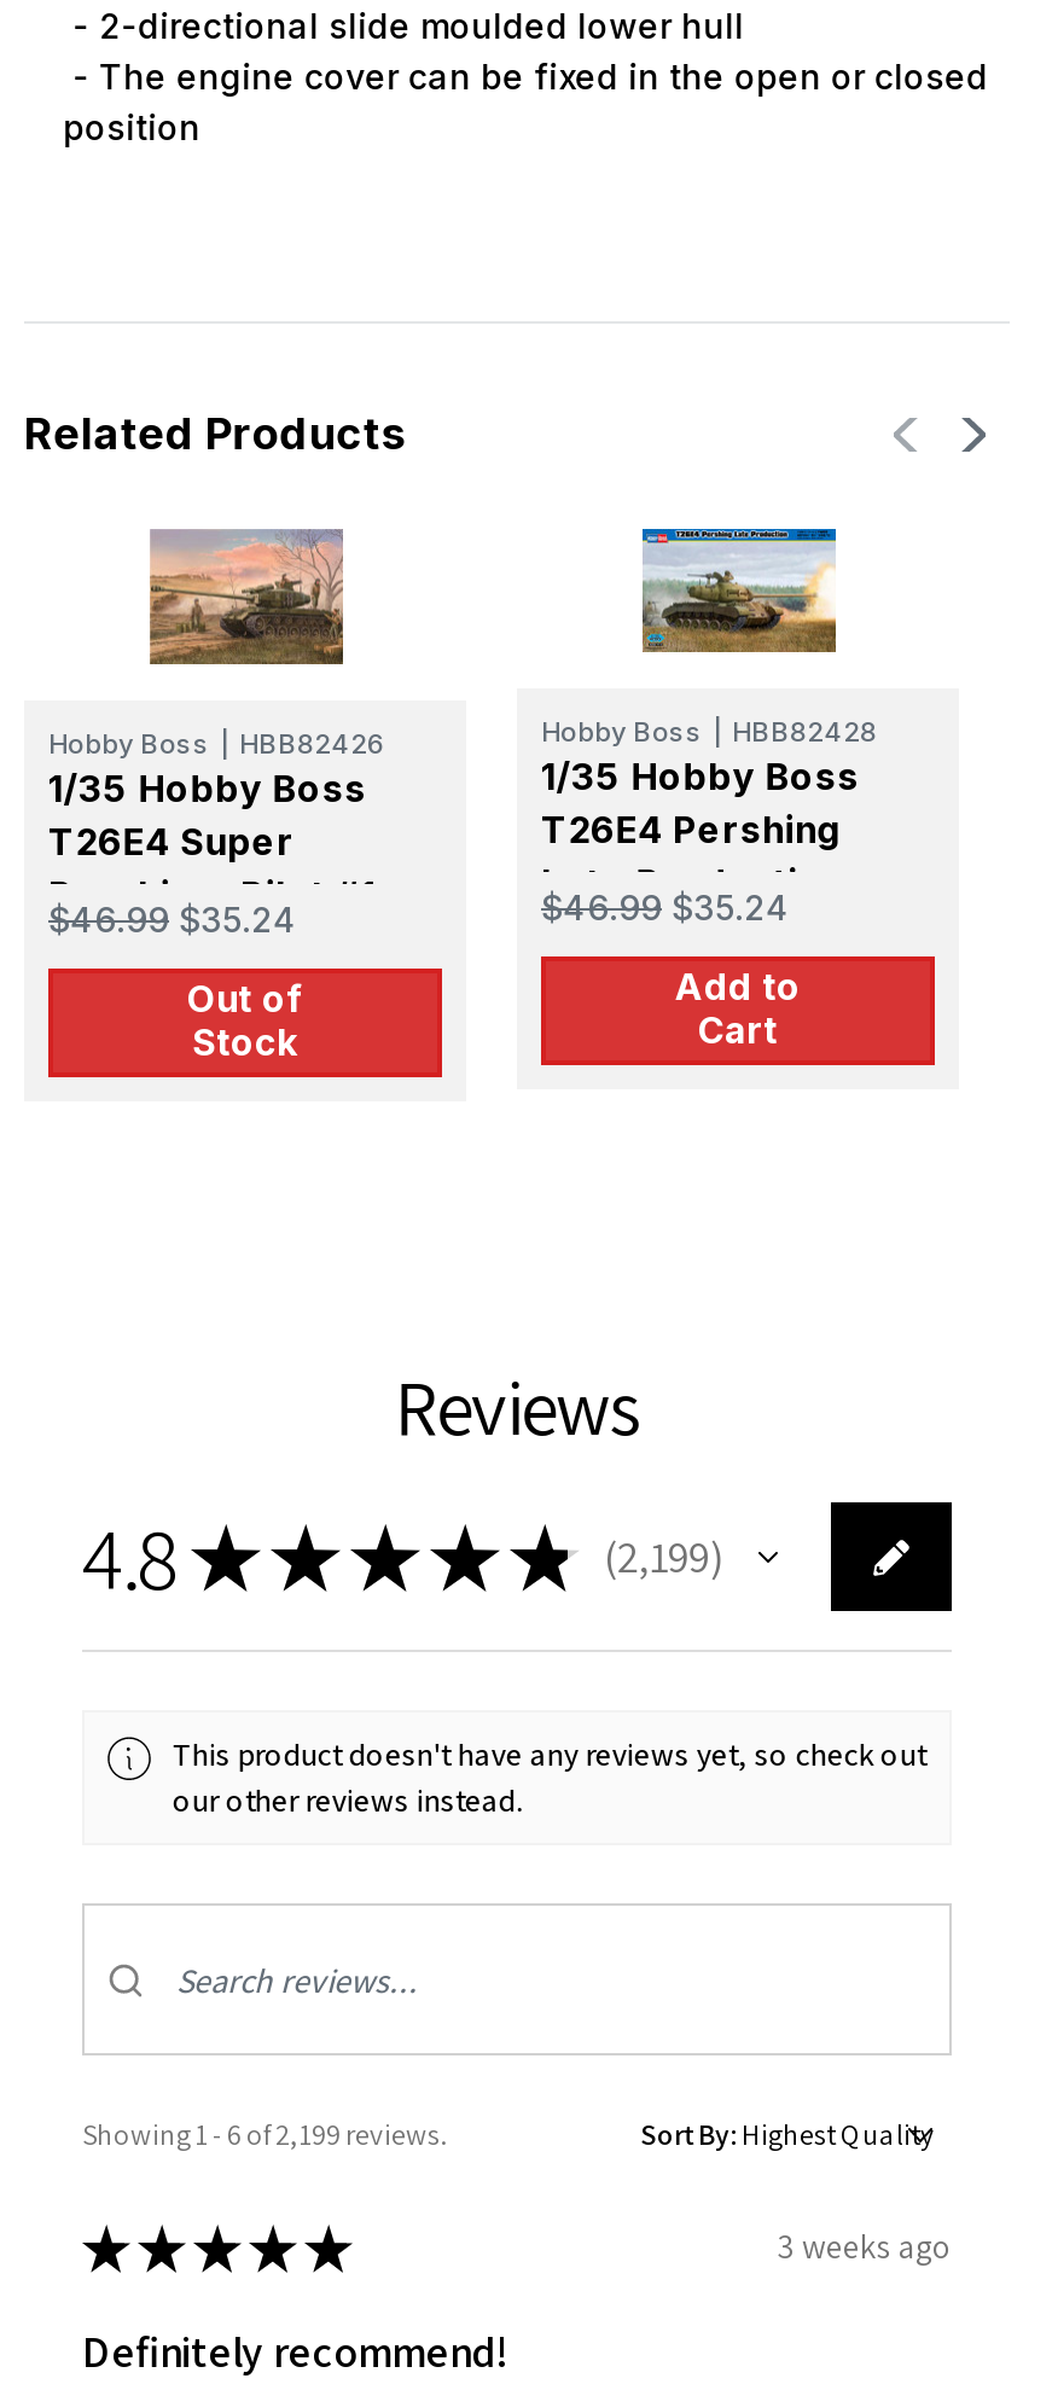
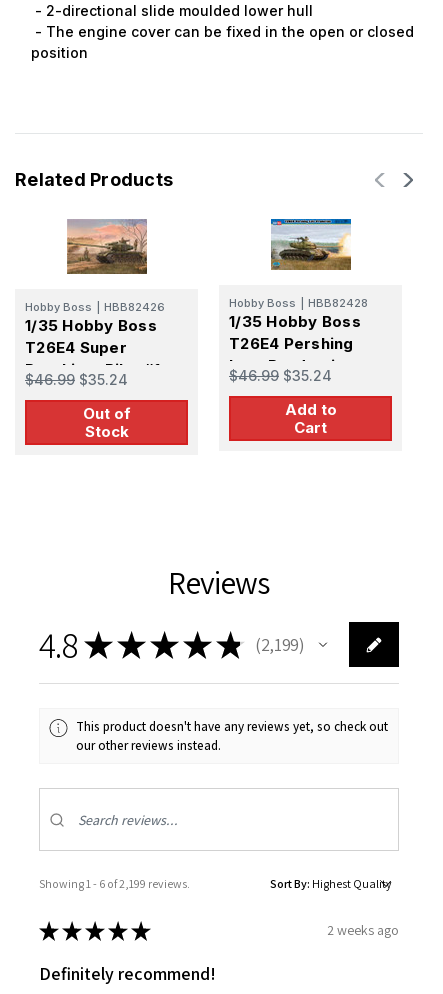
- 3 weeks ago
+ 2 weeks ago
